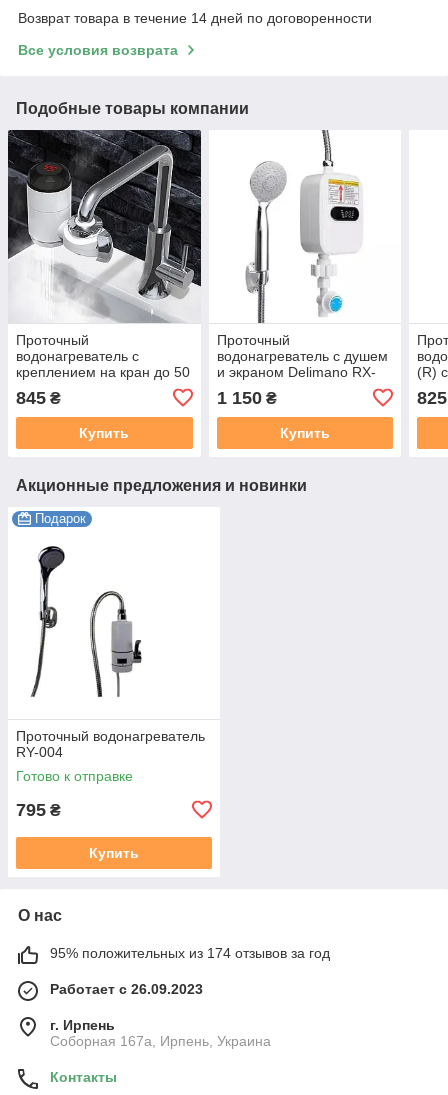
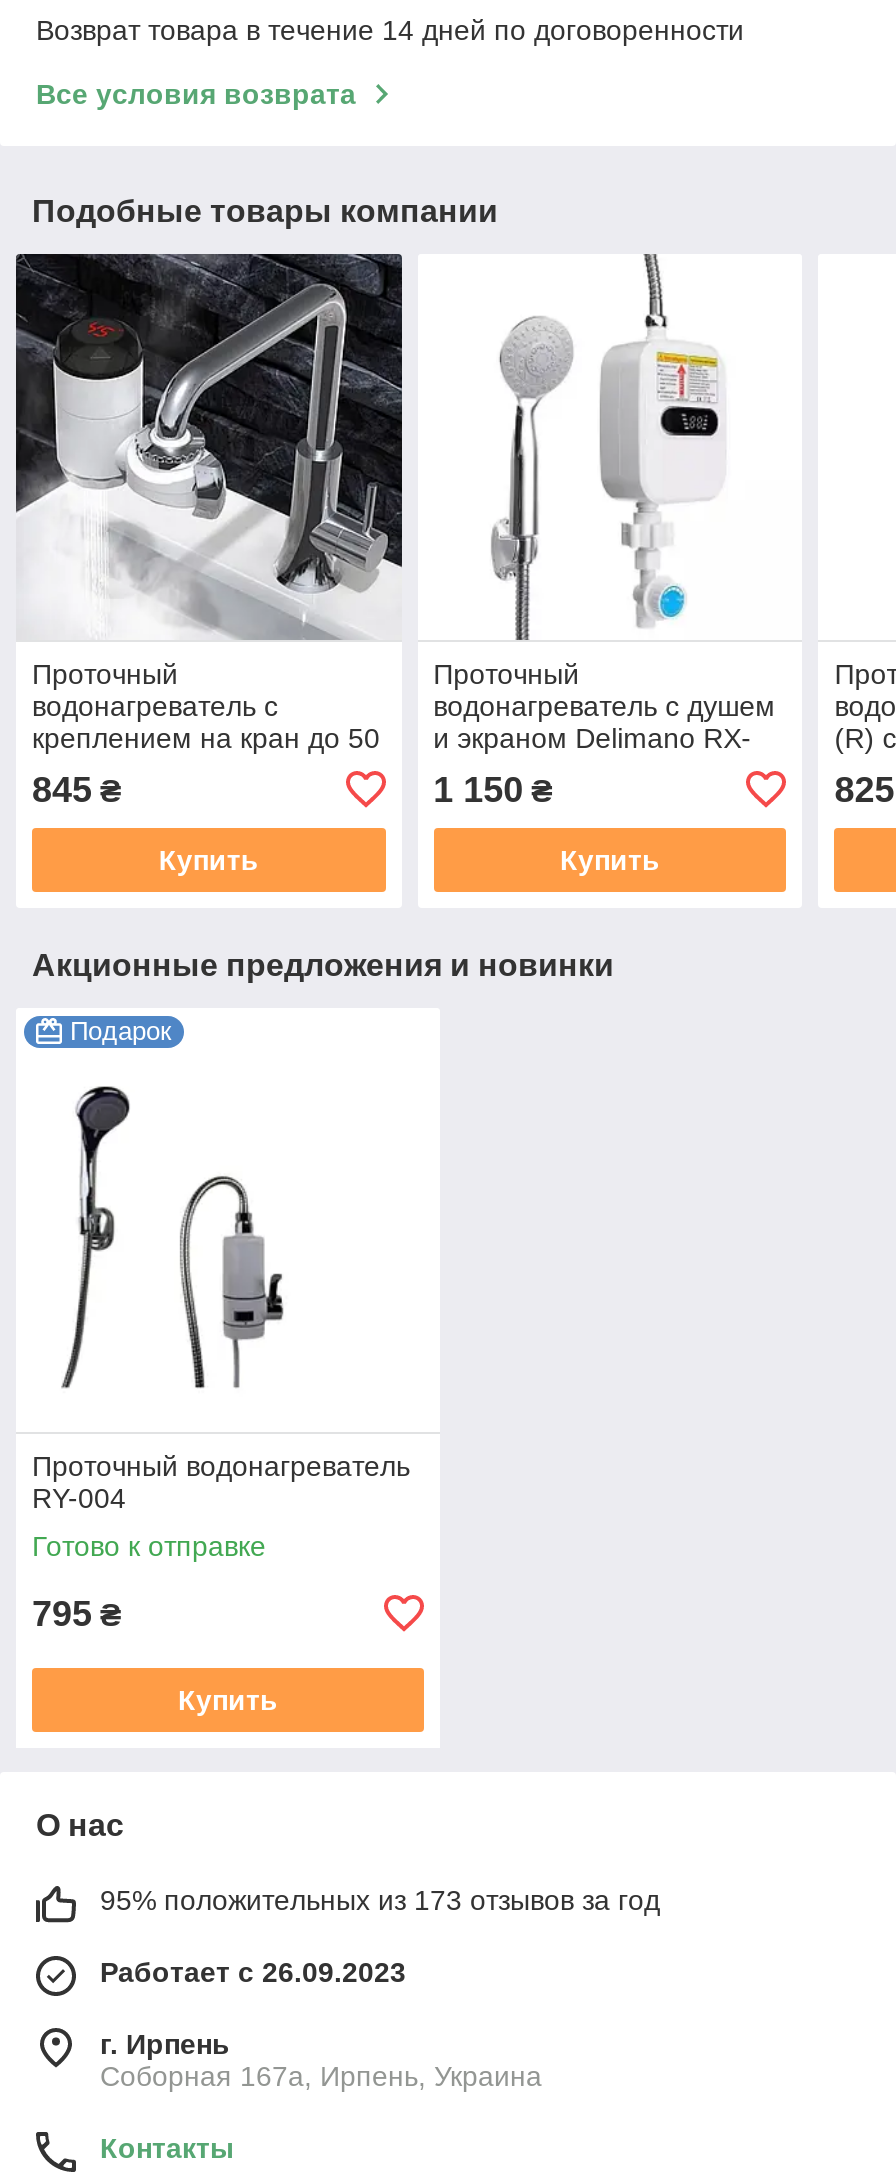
- 95% положительных из 174 отзывов за год
+ 95% положительных из 173 отзывов за год
